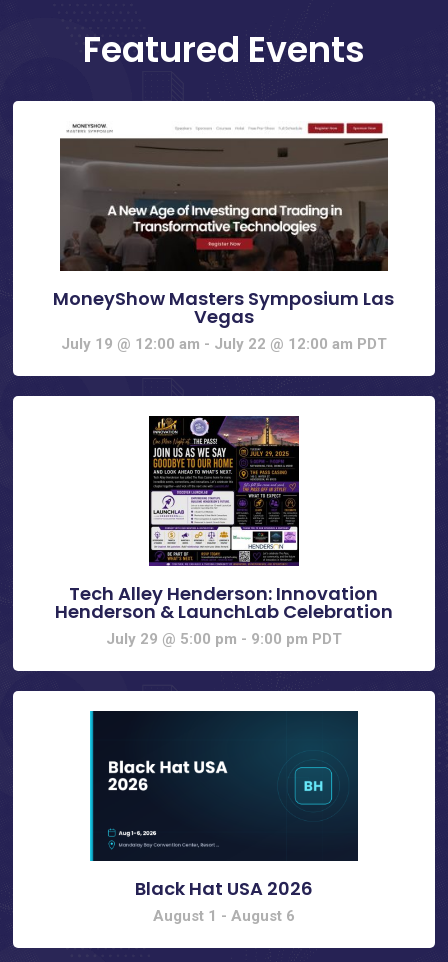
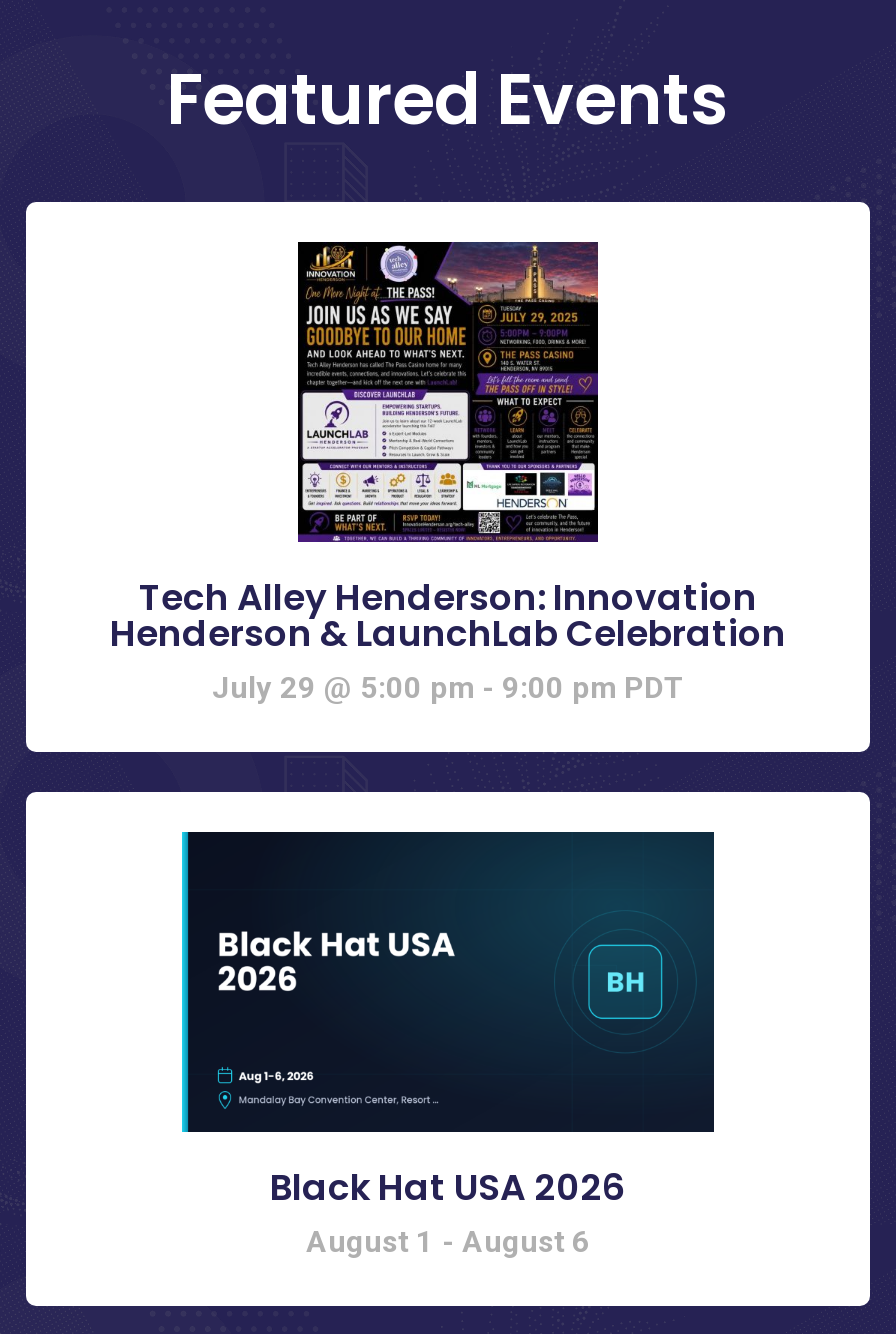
- [image]
- MoneyShow Masters Symposium Las
- Vegas
- July 19 @ 12:00 am - July 22 @ 12:00 am PDT
